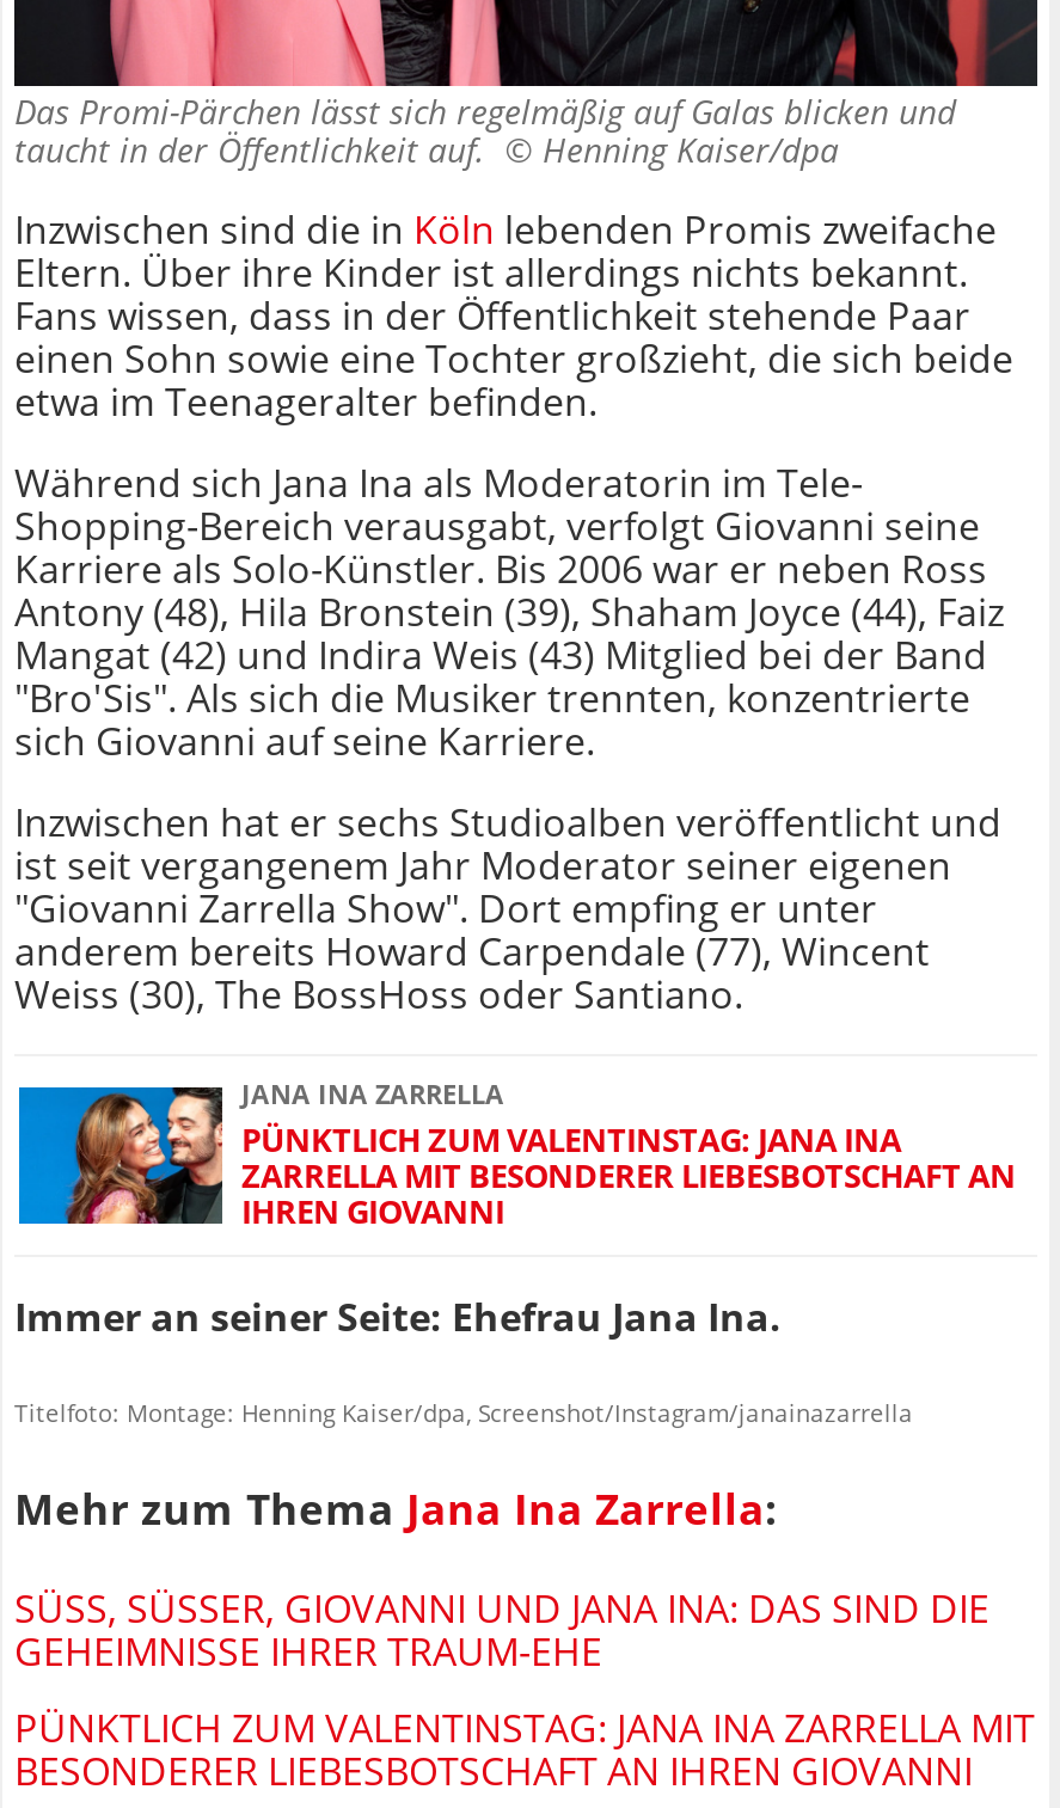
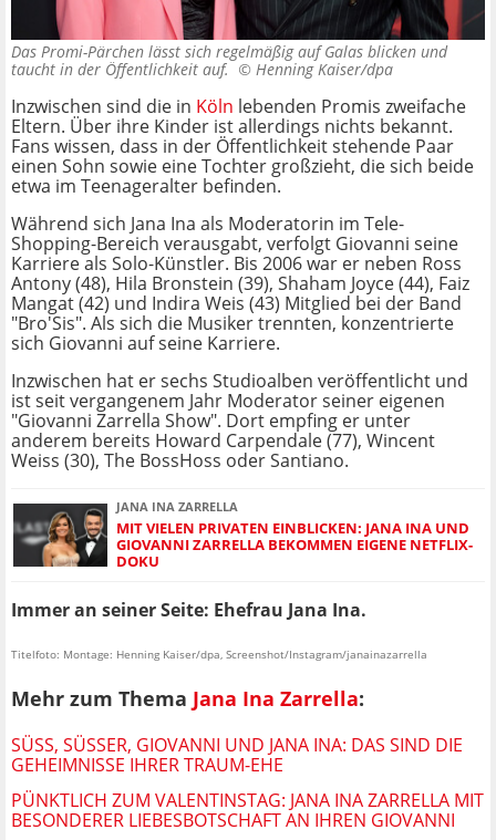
- [image]
- PÜNKTLICH ZUM VALENTINSTAG: JANA INA
- ZARRELLA MIT BESONDERER LIEBESBOTSCHAFT AN
- IHREN GIOVANNI
+ [image]
+ MIT VIELEN PRIVATEN EINBLICKEN: JANA INA UND
+ GIOVANNI ZARRELLA BEKOMMEN EIGENE NETFLIX-
+ DOKU
